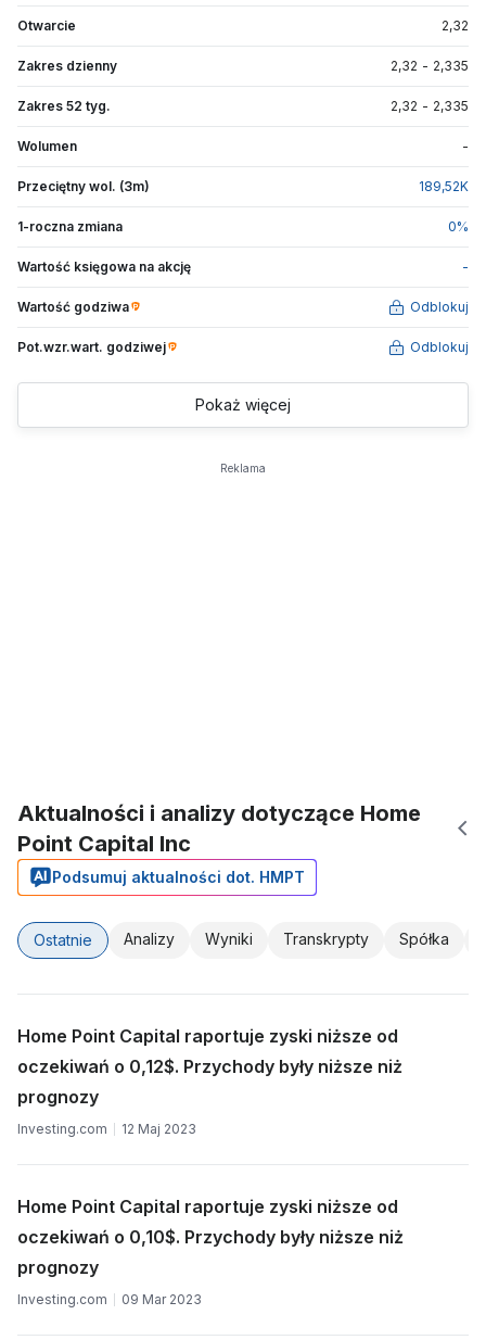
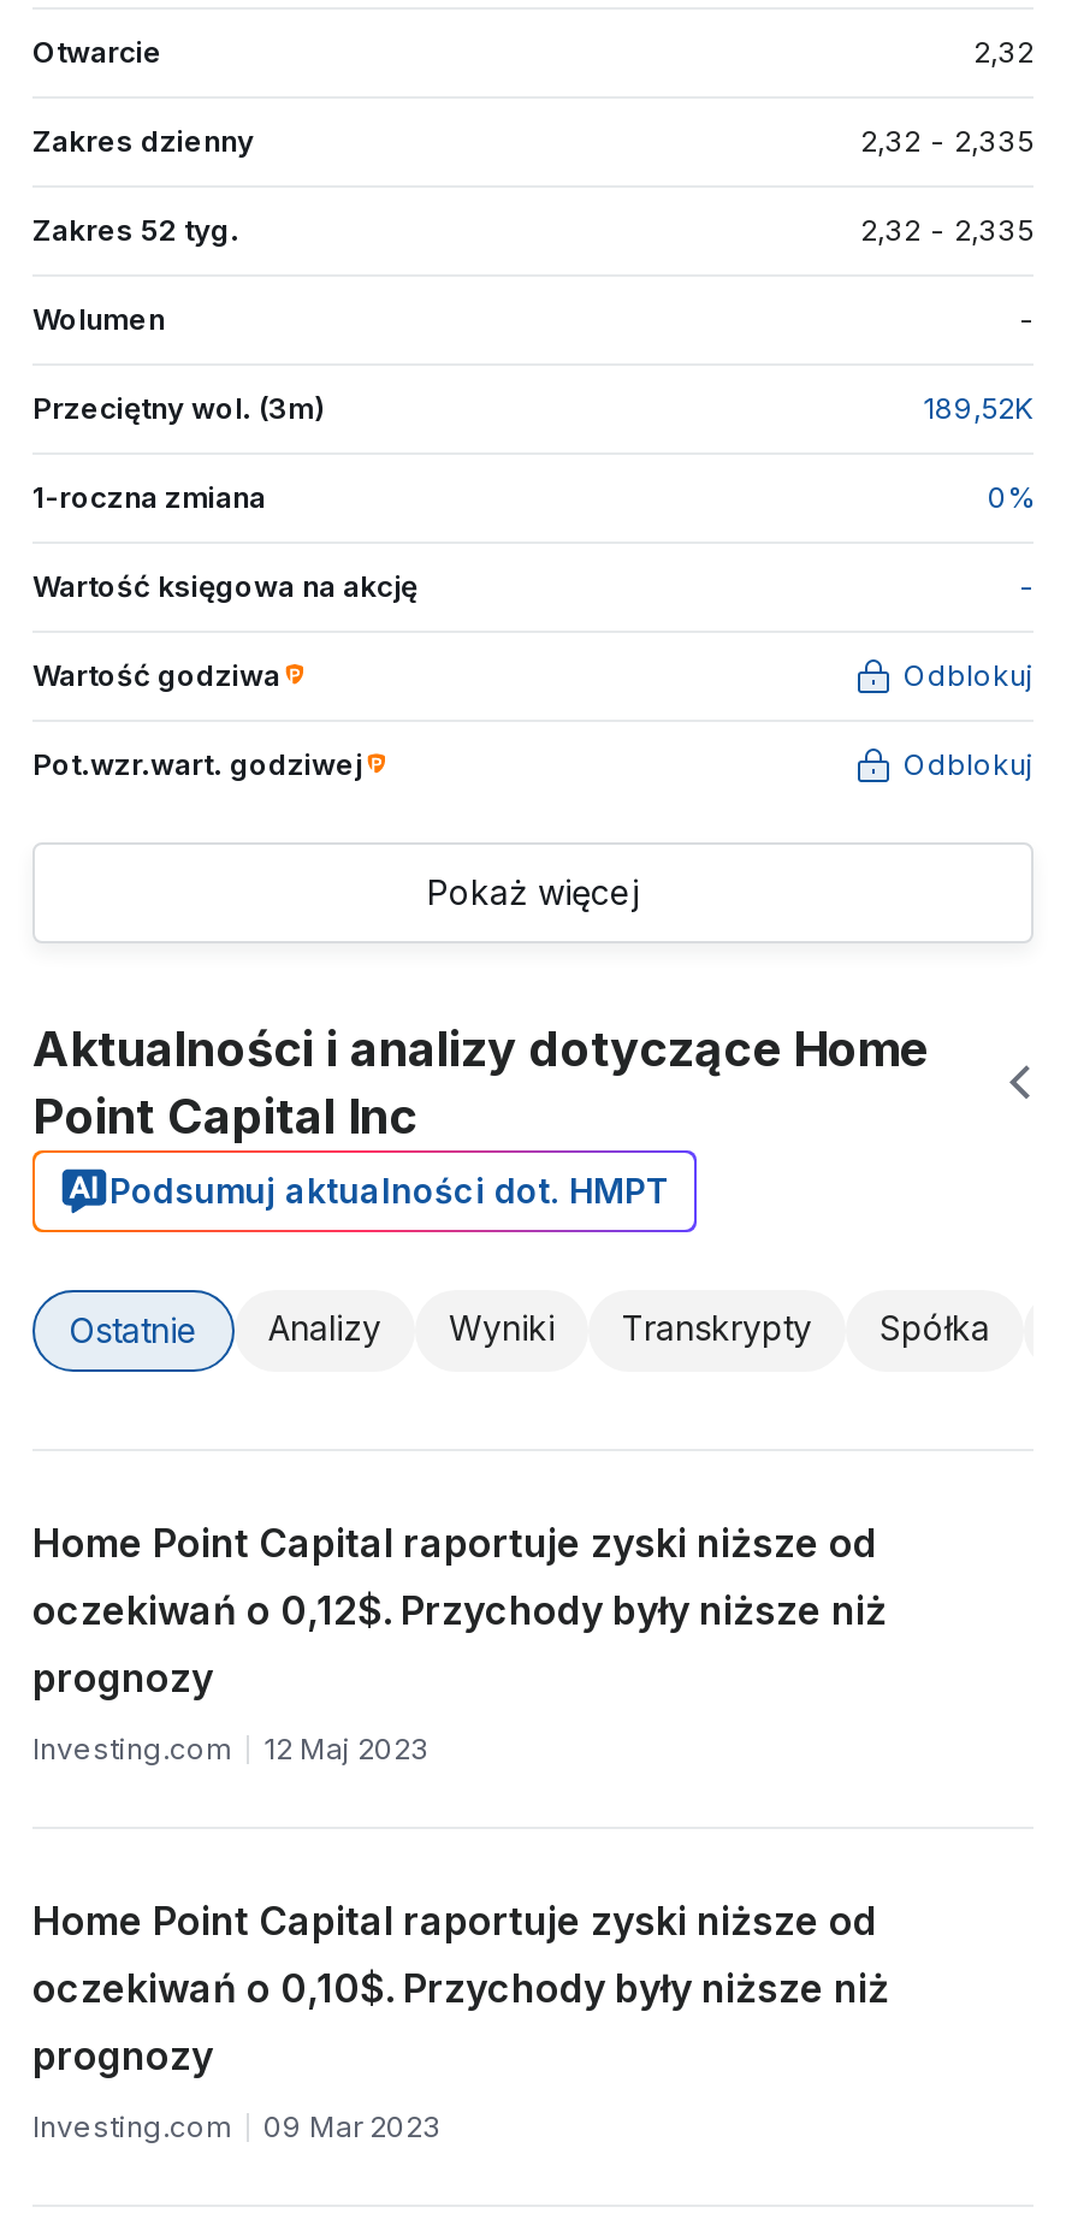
- Reklama
